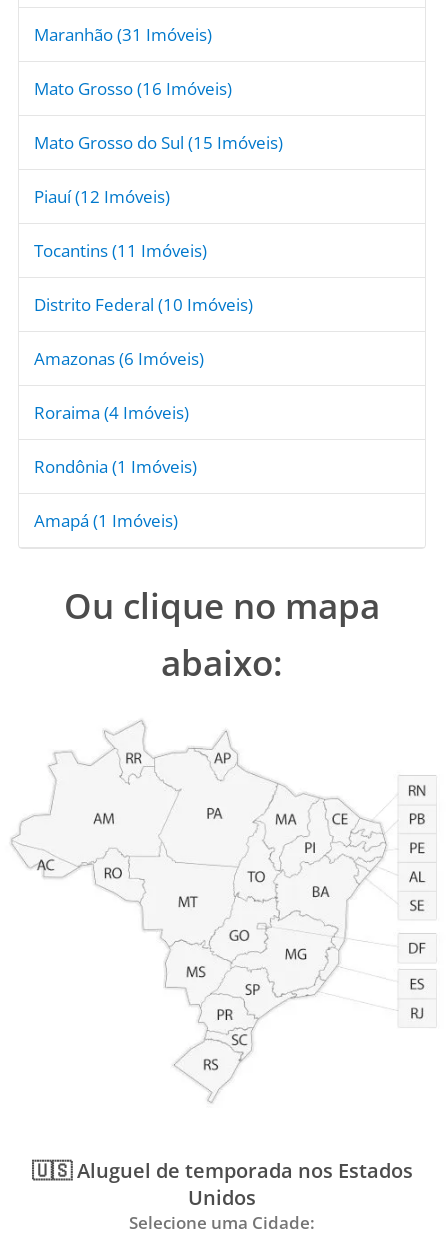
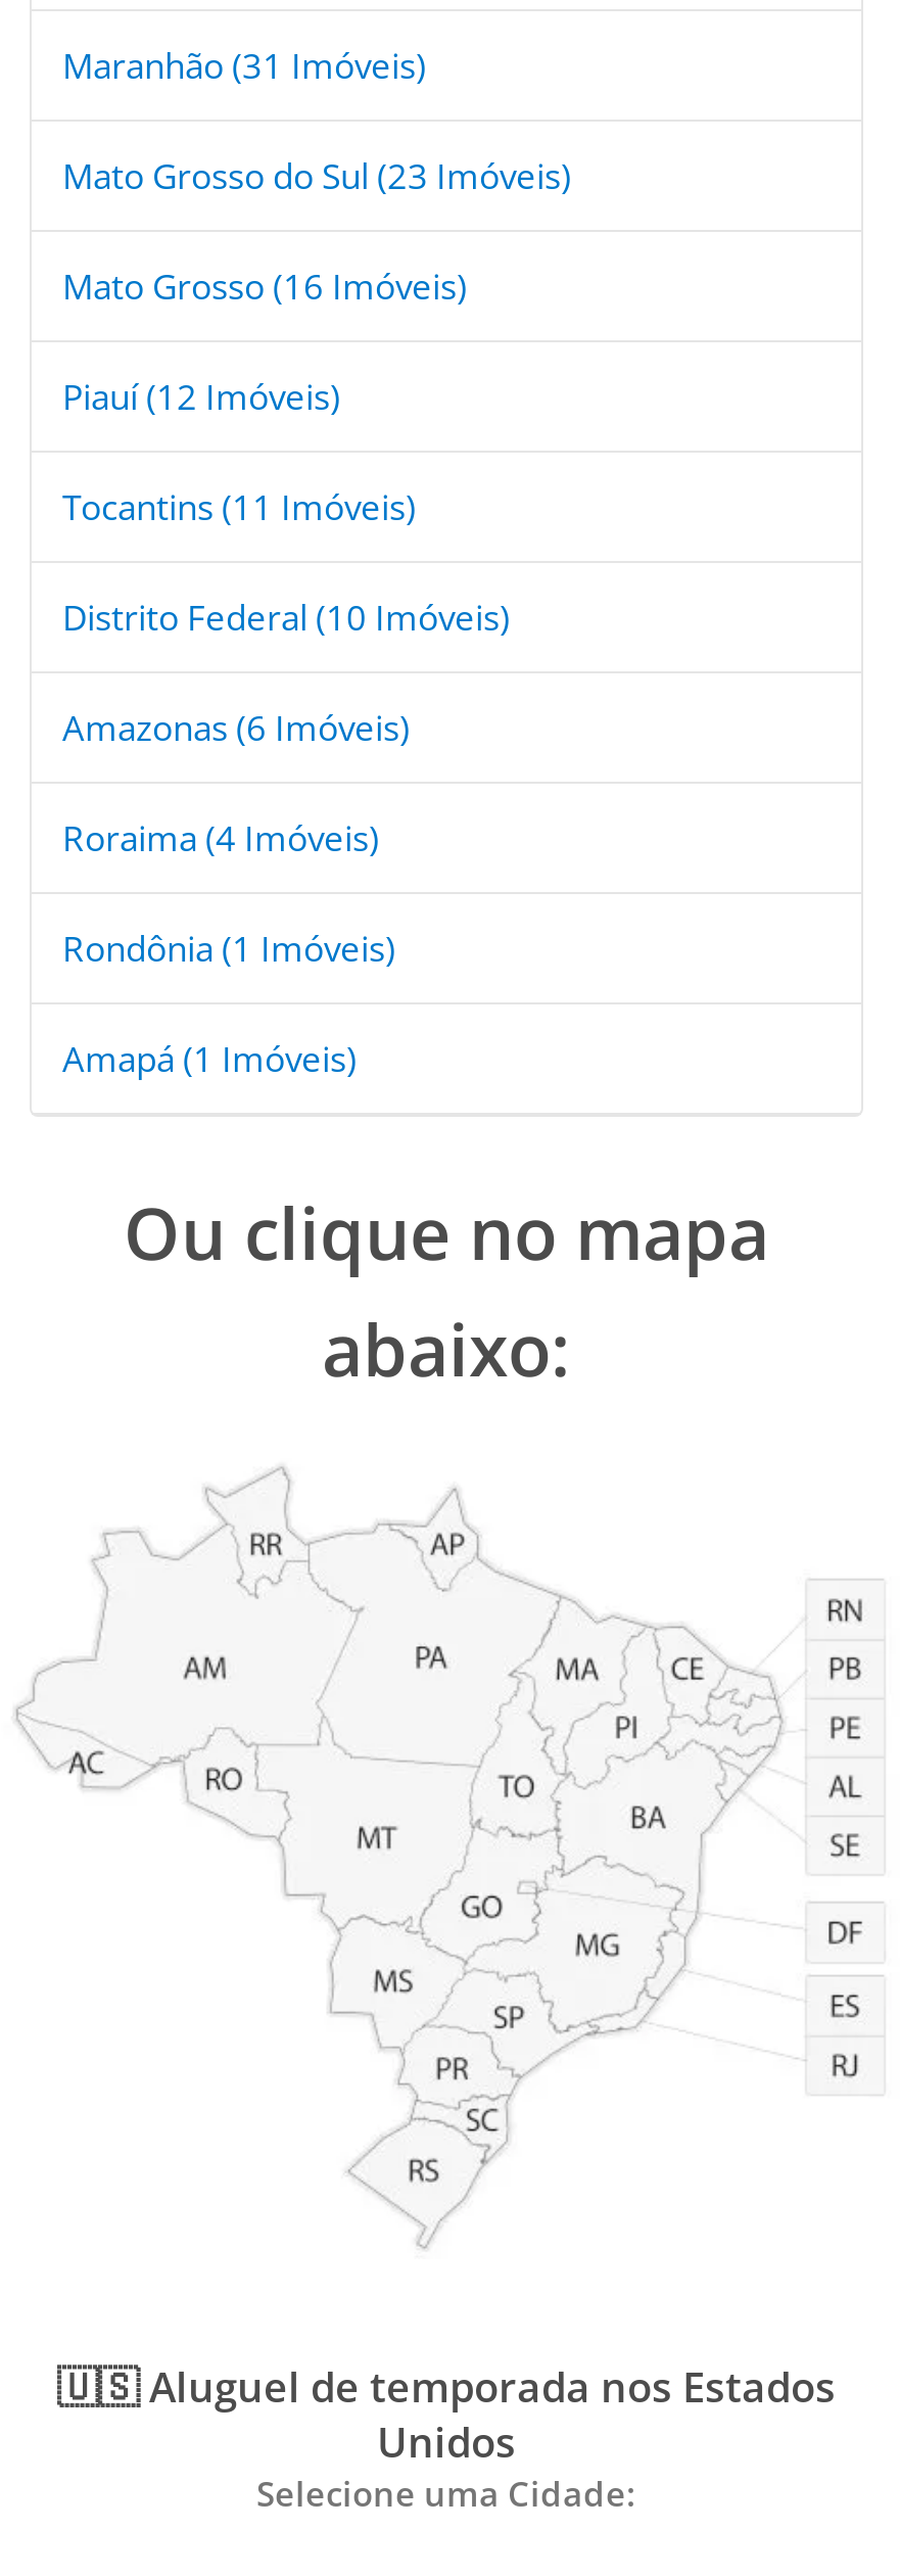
+ Mato Grosso do Sul (23 Imóveis)

moved down: Mato Grosso (16 Imóveis)

- Mato Grosso do Sul (15 Imóveis)
